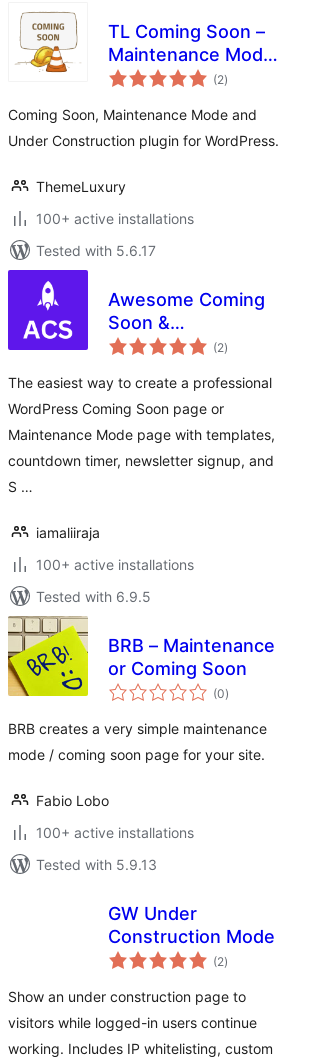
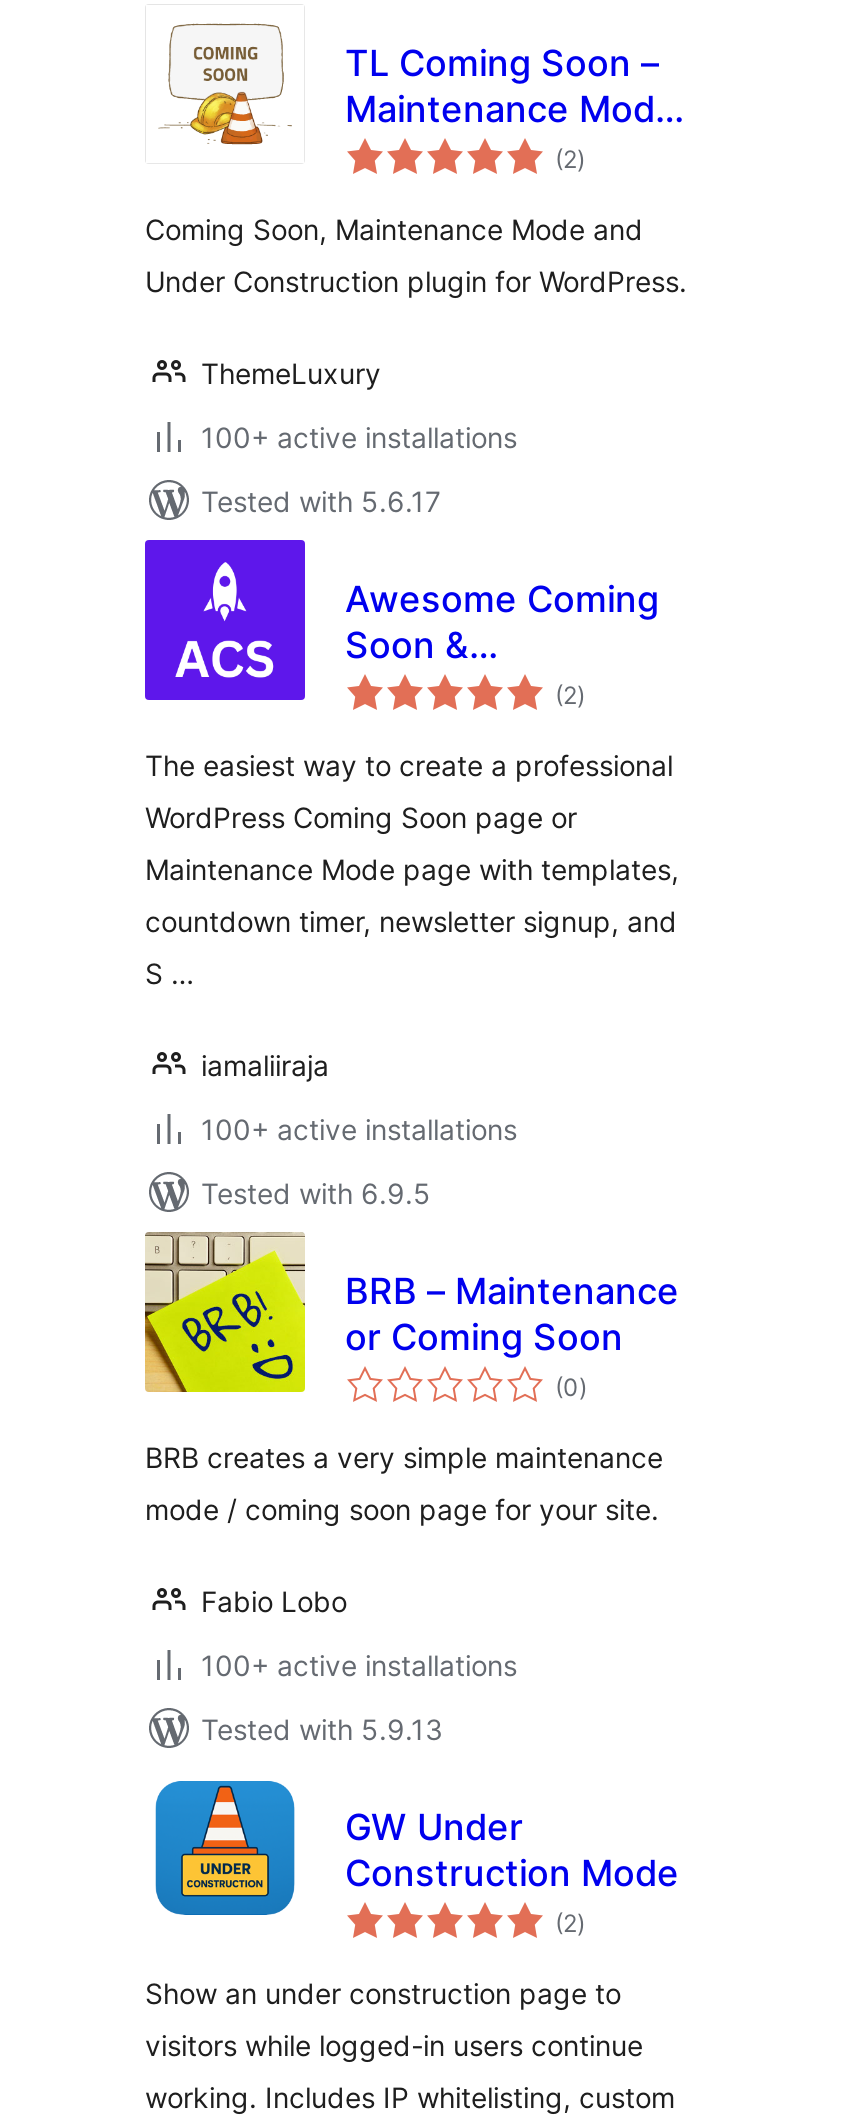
+ [image]
